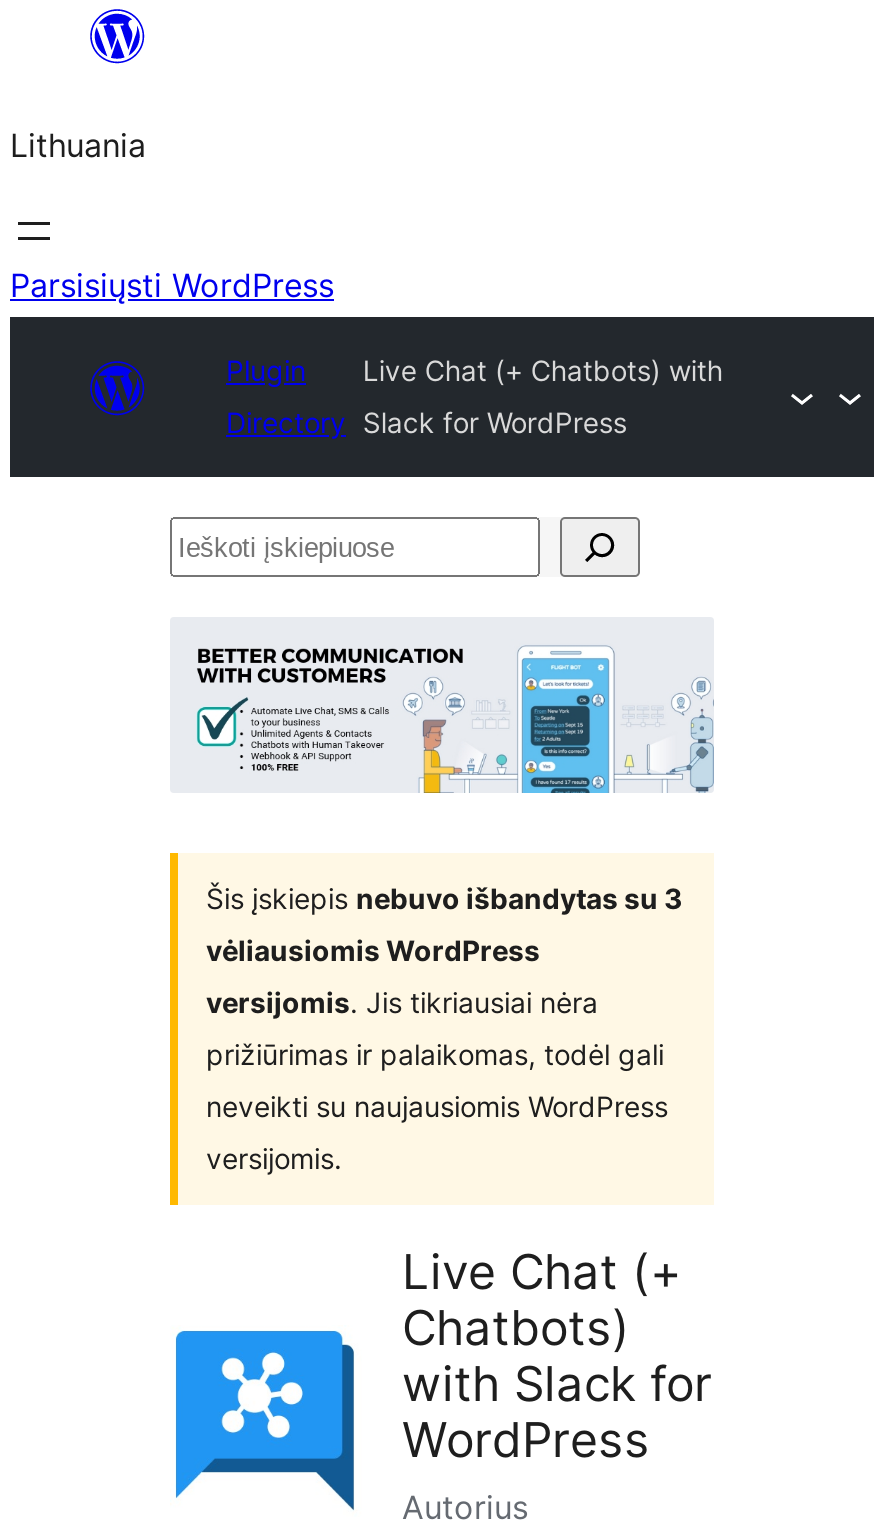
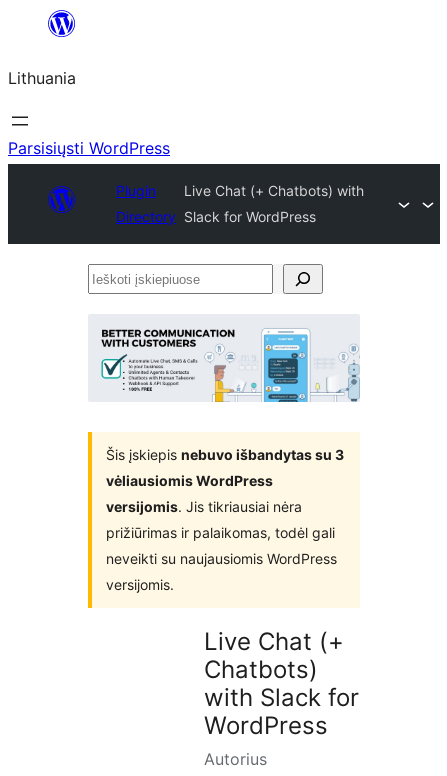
- [image]
